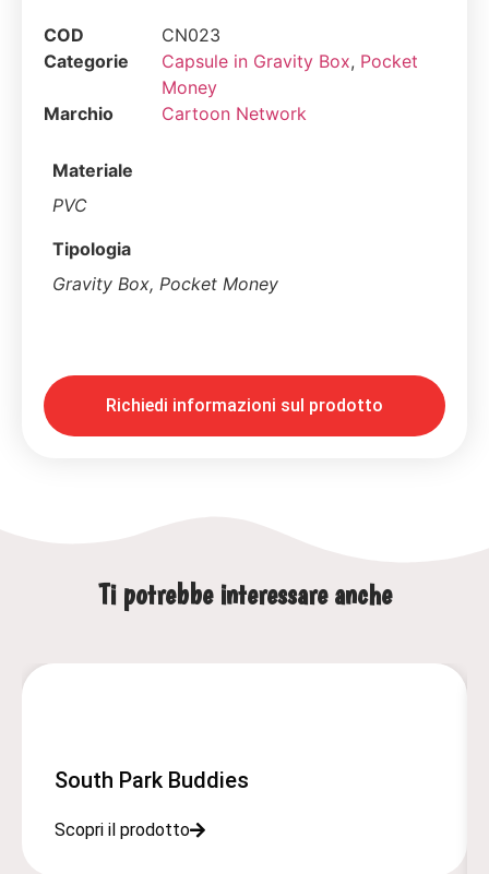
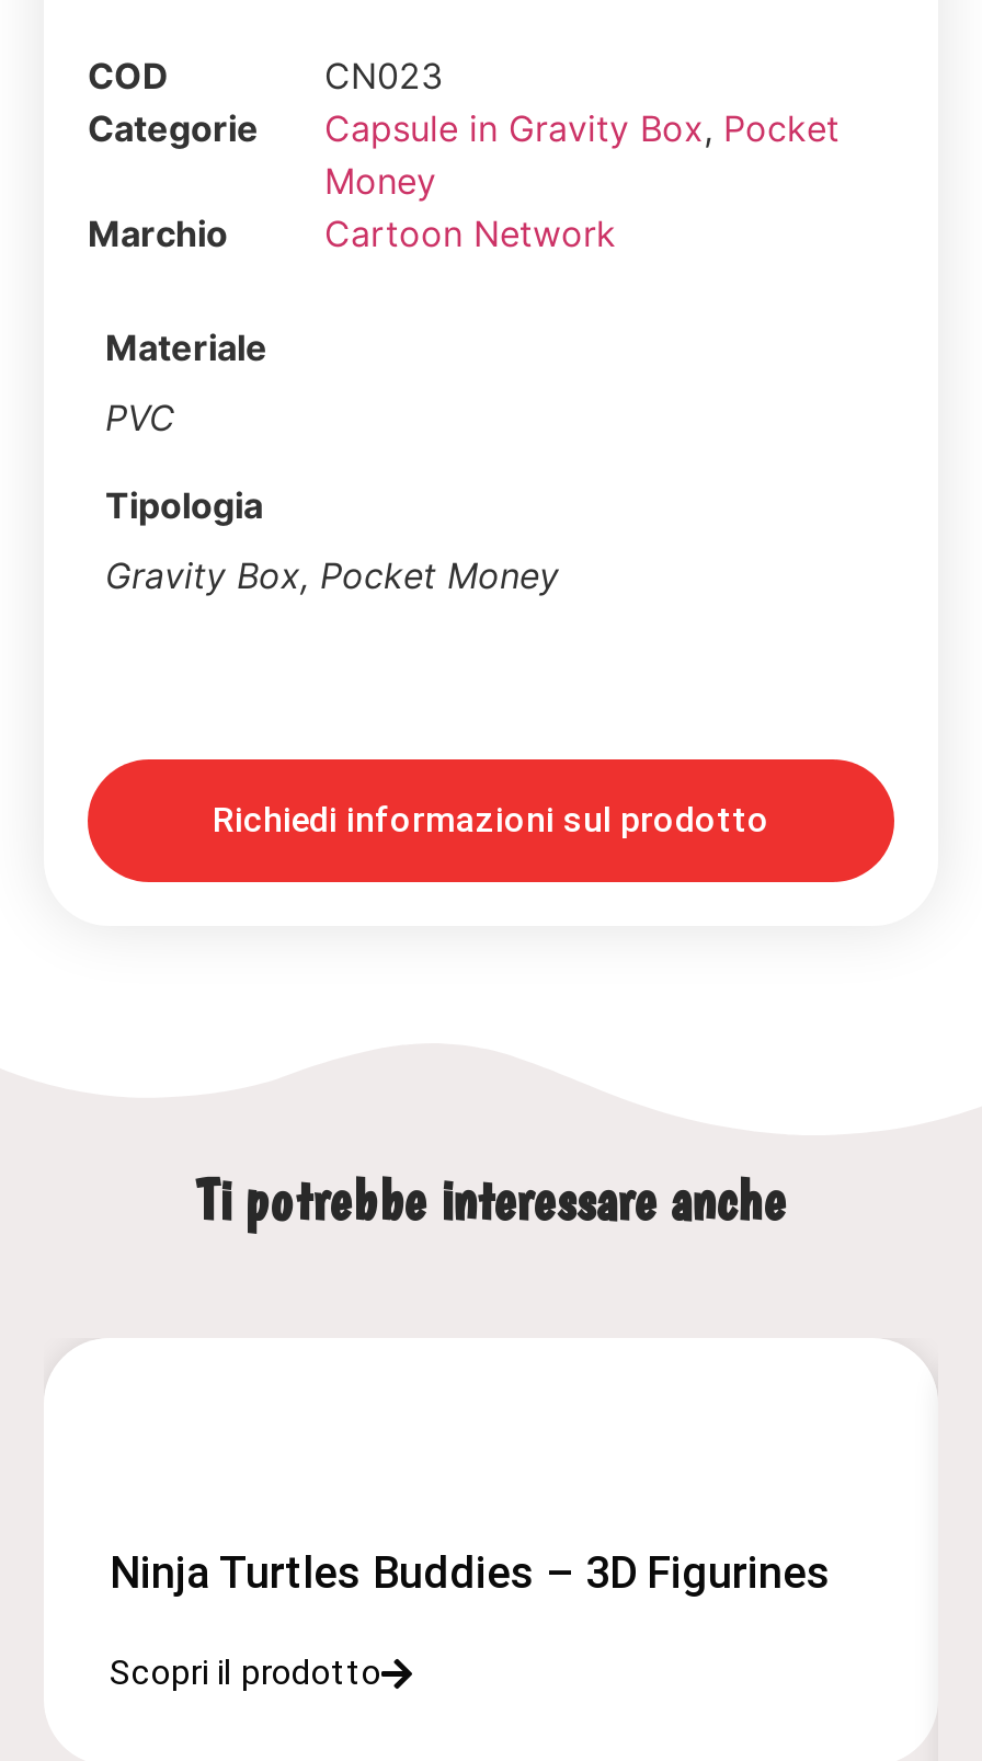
- South Park Buddies
+ Ninja Turtles Buddies – 3D Figurines
